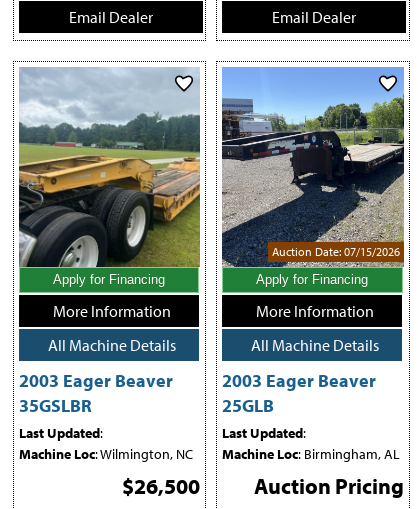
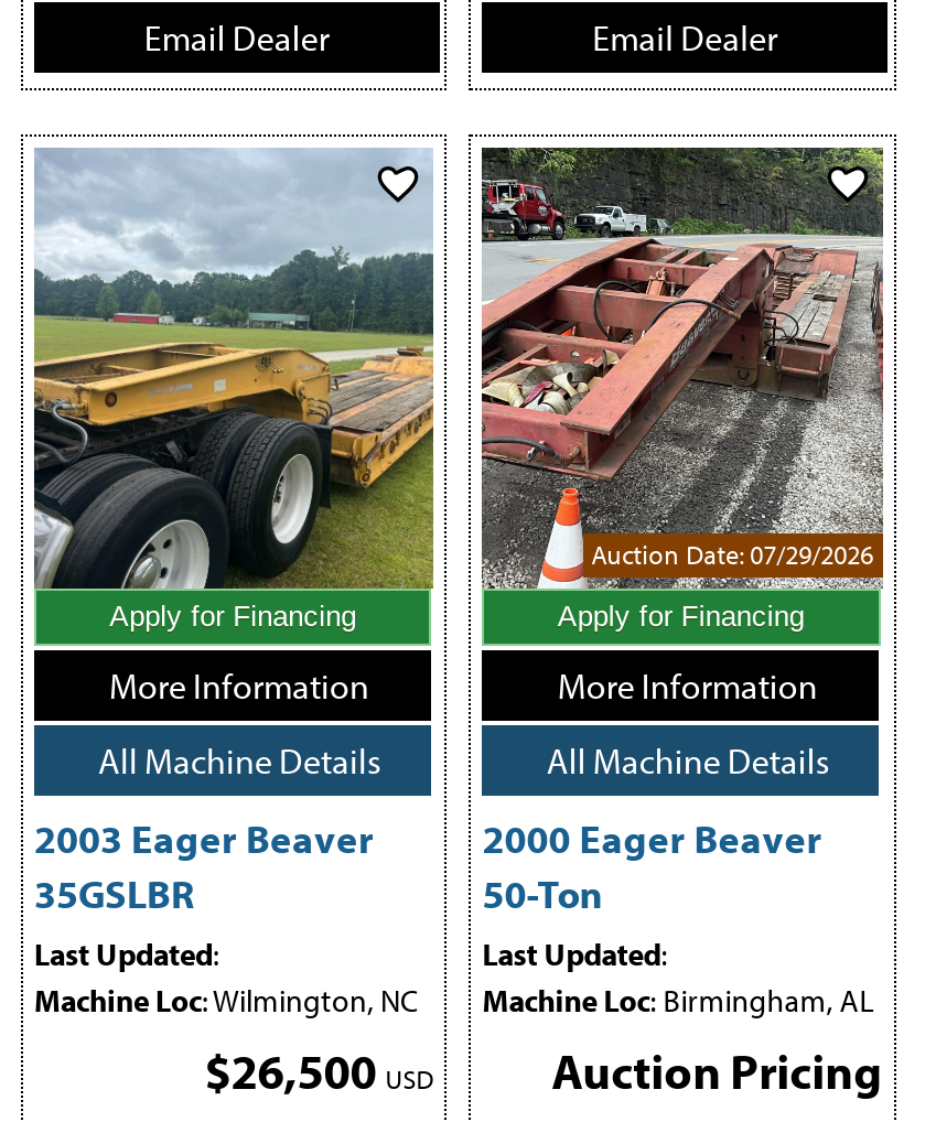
- [image]
- Auction Date: 07/15/2026
+ [image]
+ Auction Date: 07/29/2026

- 2003 Eager Beaver
- 25GLB
+ 2000 Eager Beaver
+ 50-Ton

- $26,500 Auction Pricing
+ $26,500 USD Auction Pricing
